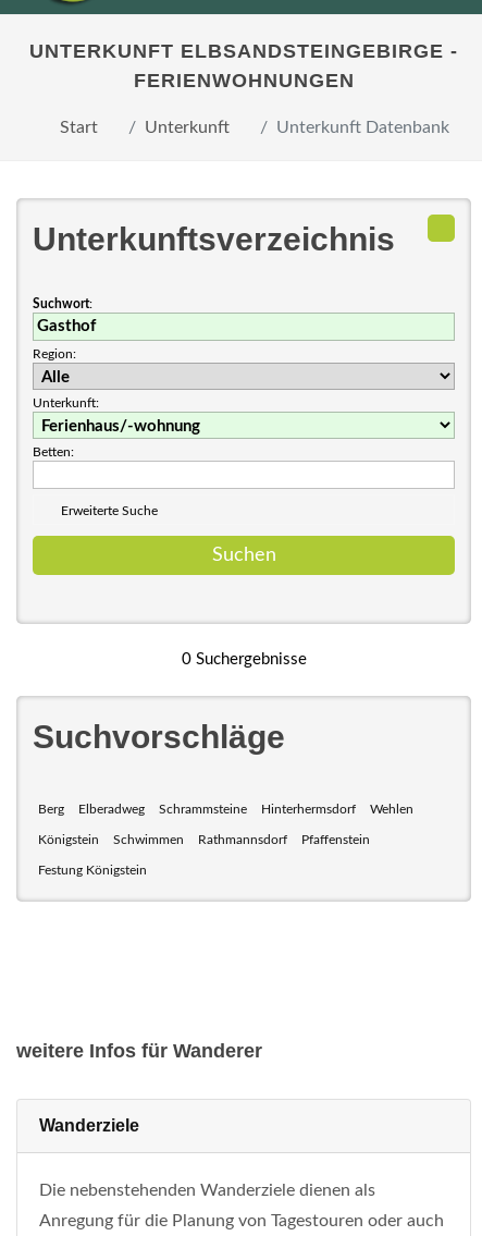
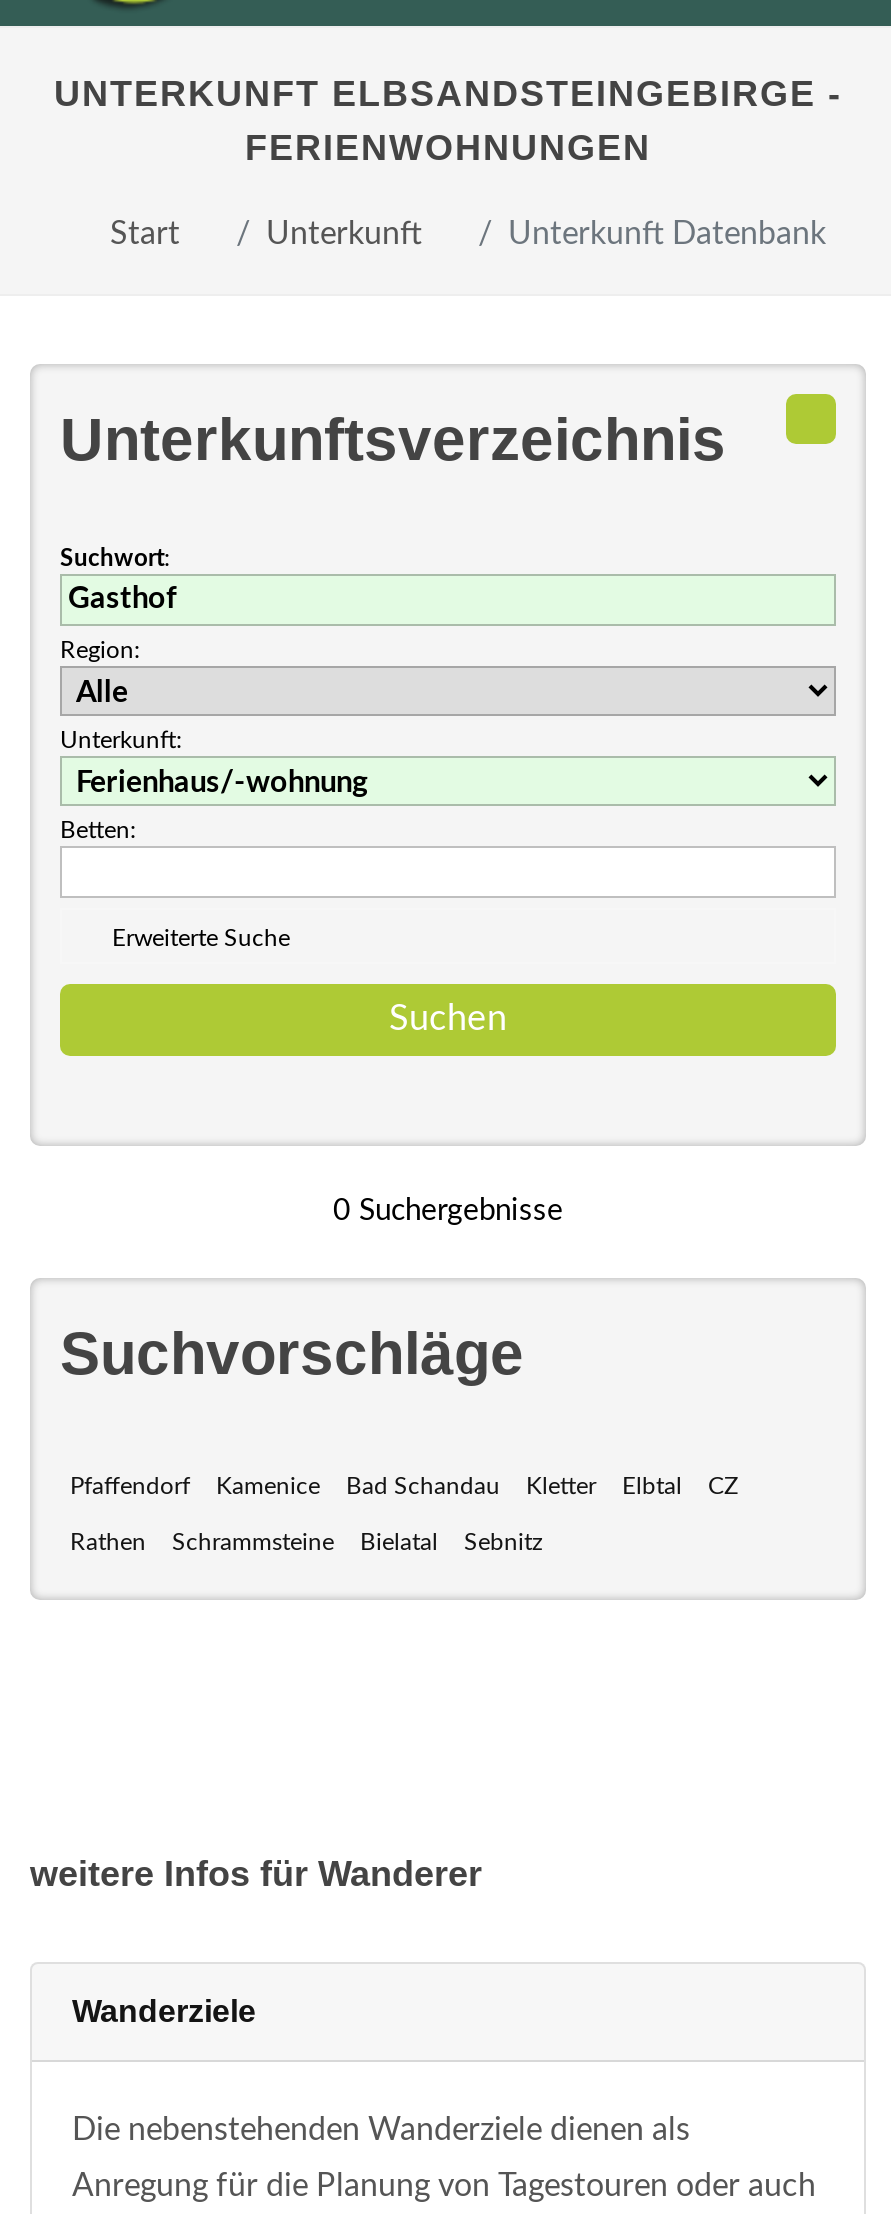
- Berg
- Elberadweg
+ Pfaffendorf
+ Kamenice
+ Bad Schandau
+ Kletter
+ Elbtal
+ CZ
+ Rathen

- Hinterhermsdorf
- Wehlen
- Königstein
- Schwimmen
- Rathmannsdorf
- Pfaffenstein
- Festung Königstein
+ Bielatal
+ Sebnitz

moved down: Schrammsteine
